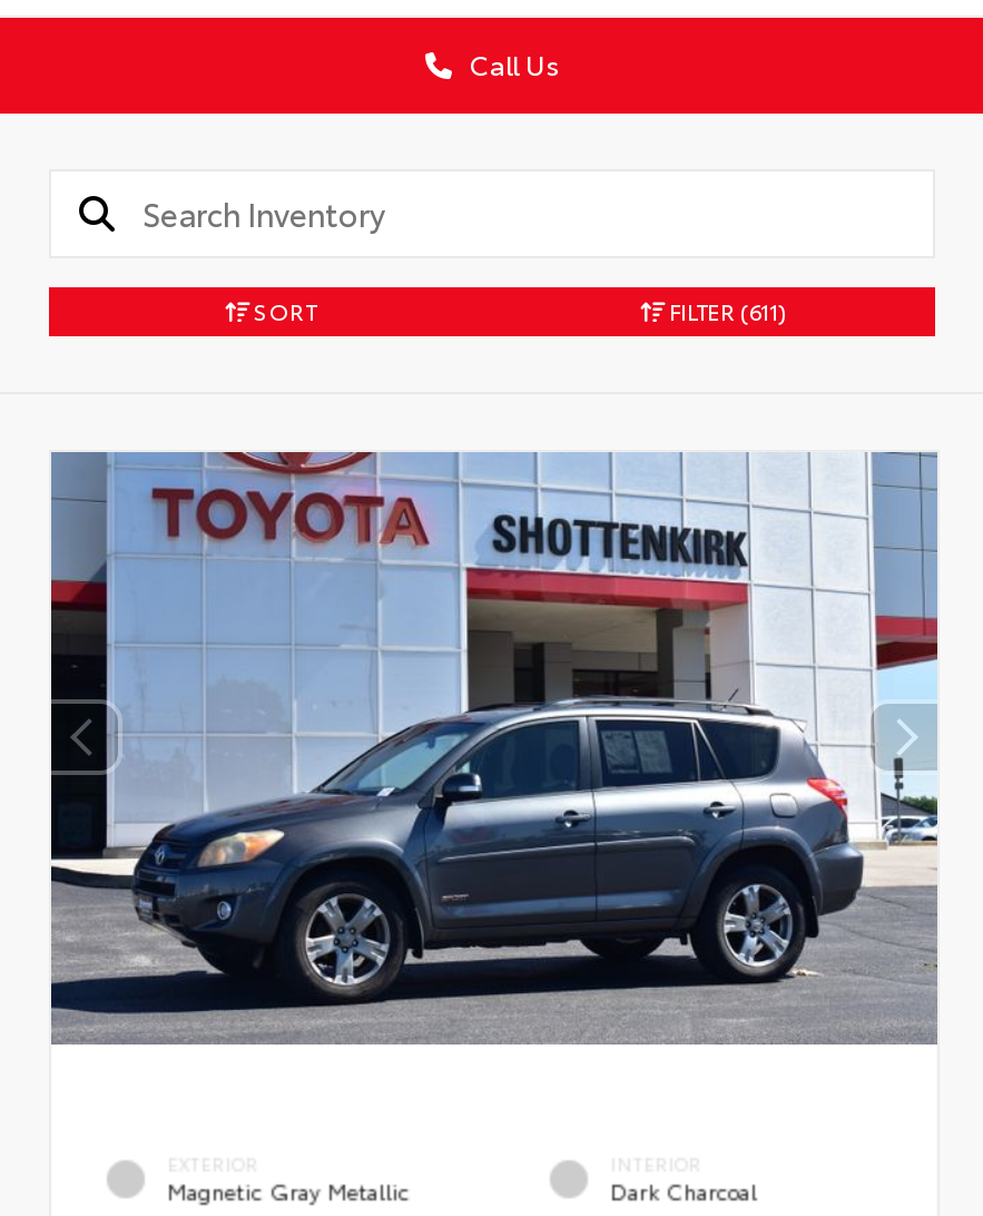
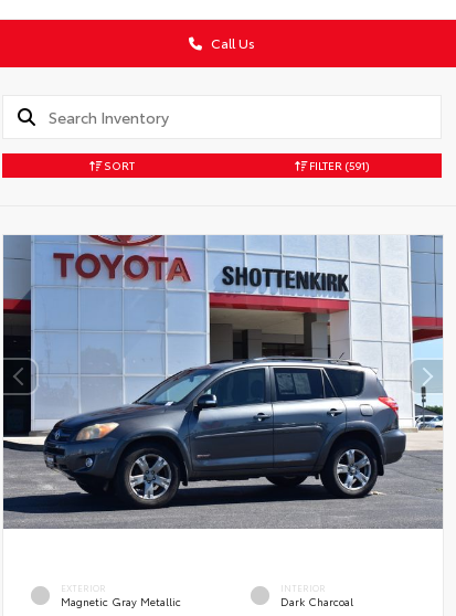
- FILTER (611)
+ FILTER (591)
